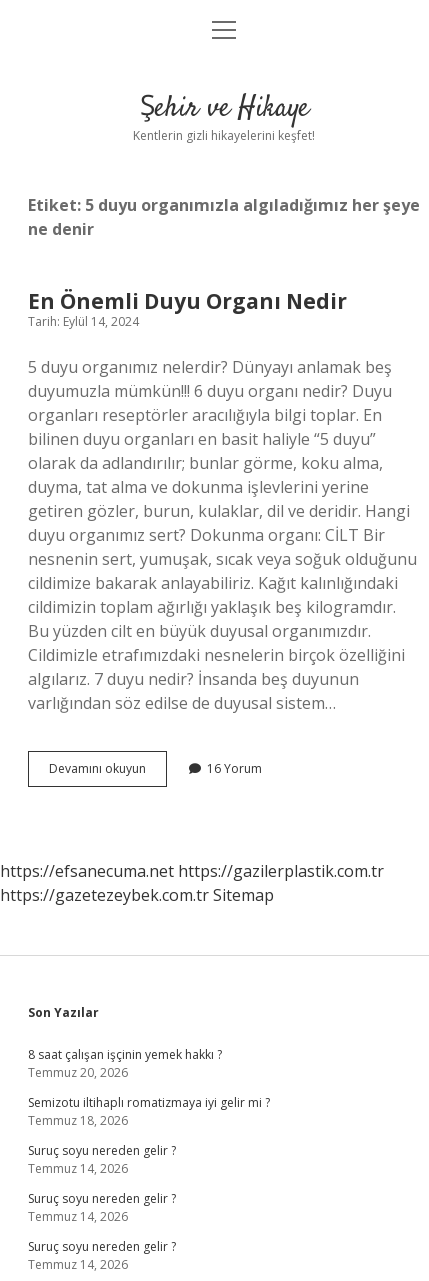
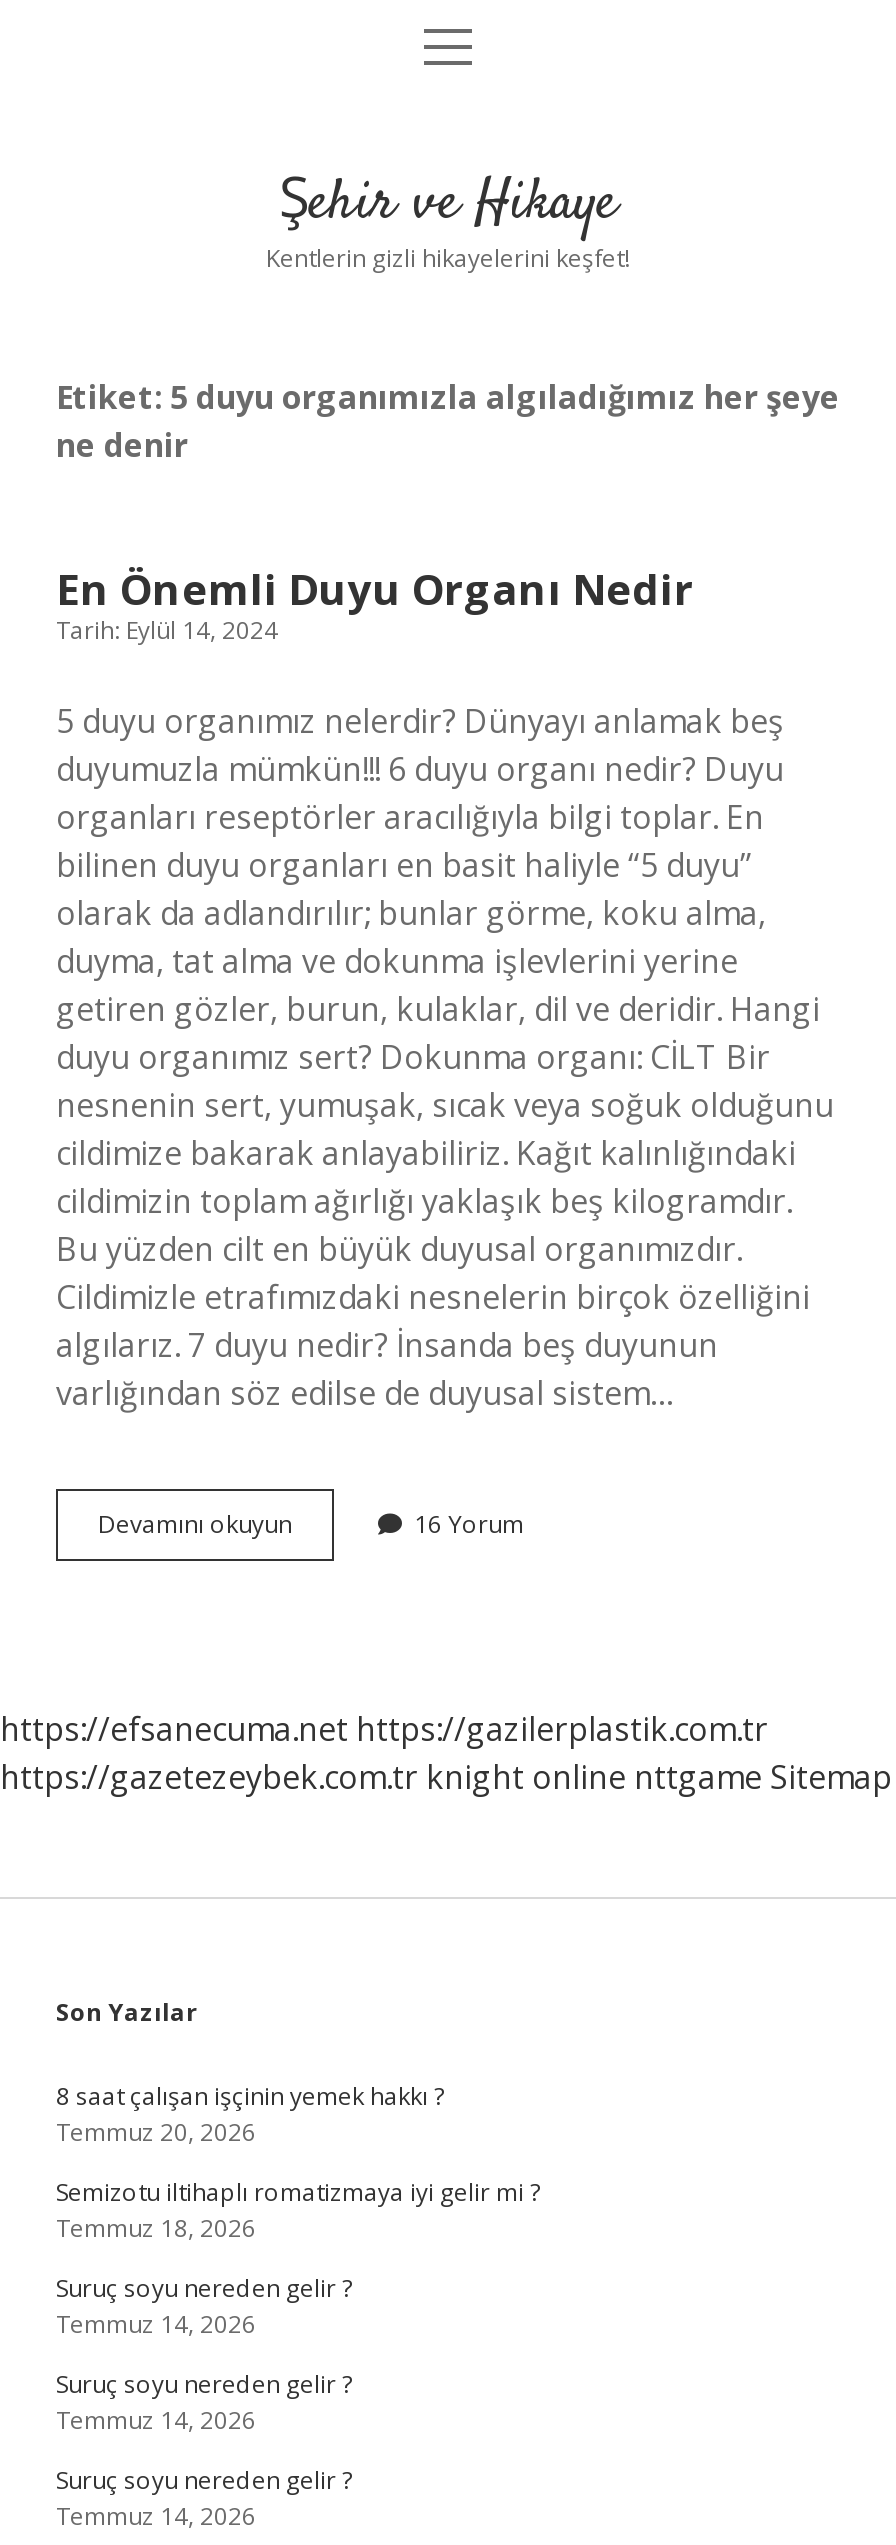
- https://gazetezeybek.com.tr Sitemap
+ https://gazetezeybek.com.tr knight online nttgame Sitemap
